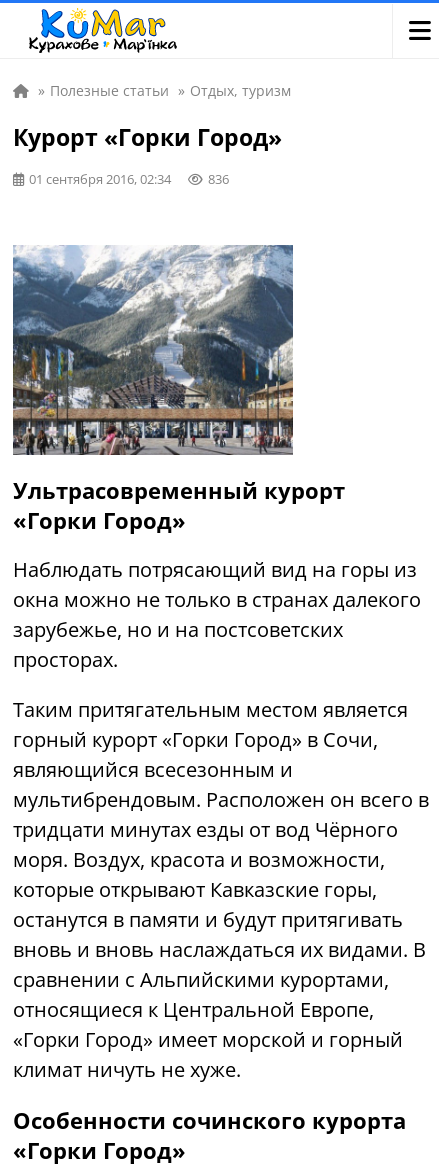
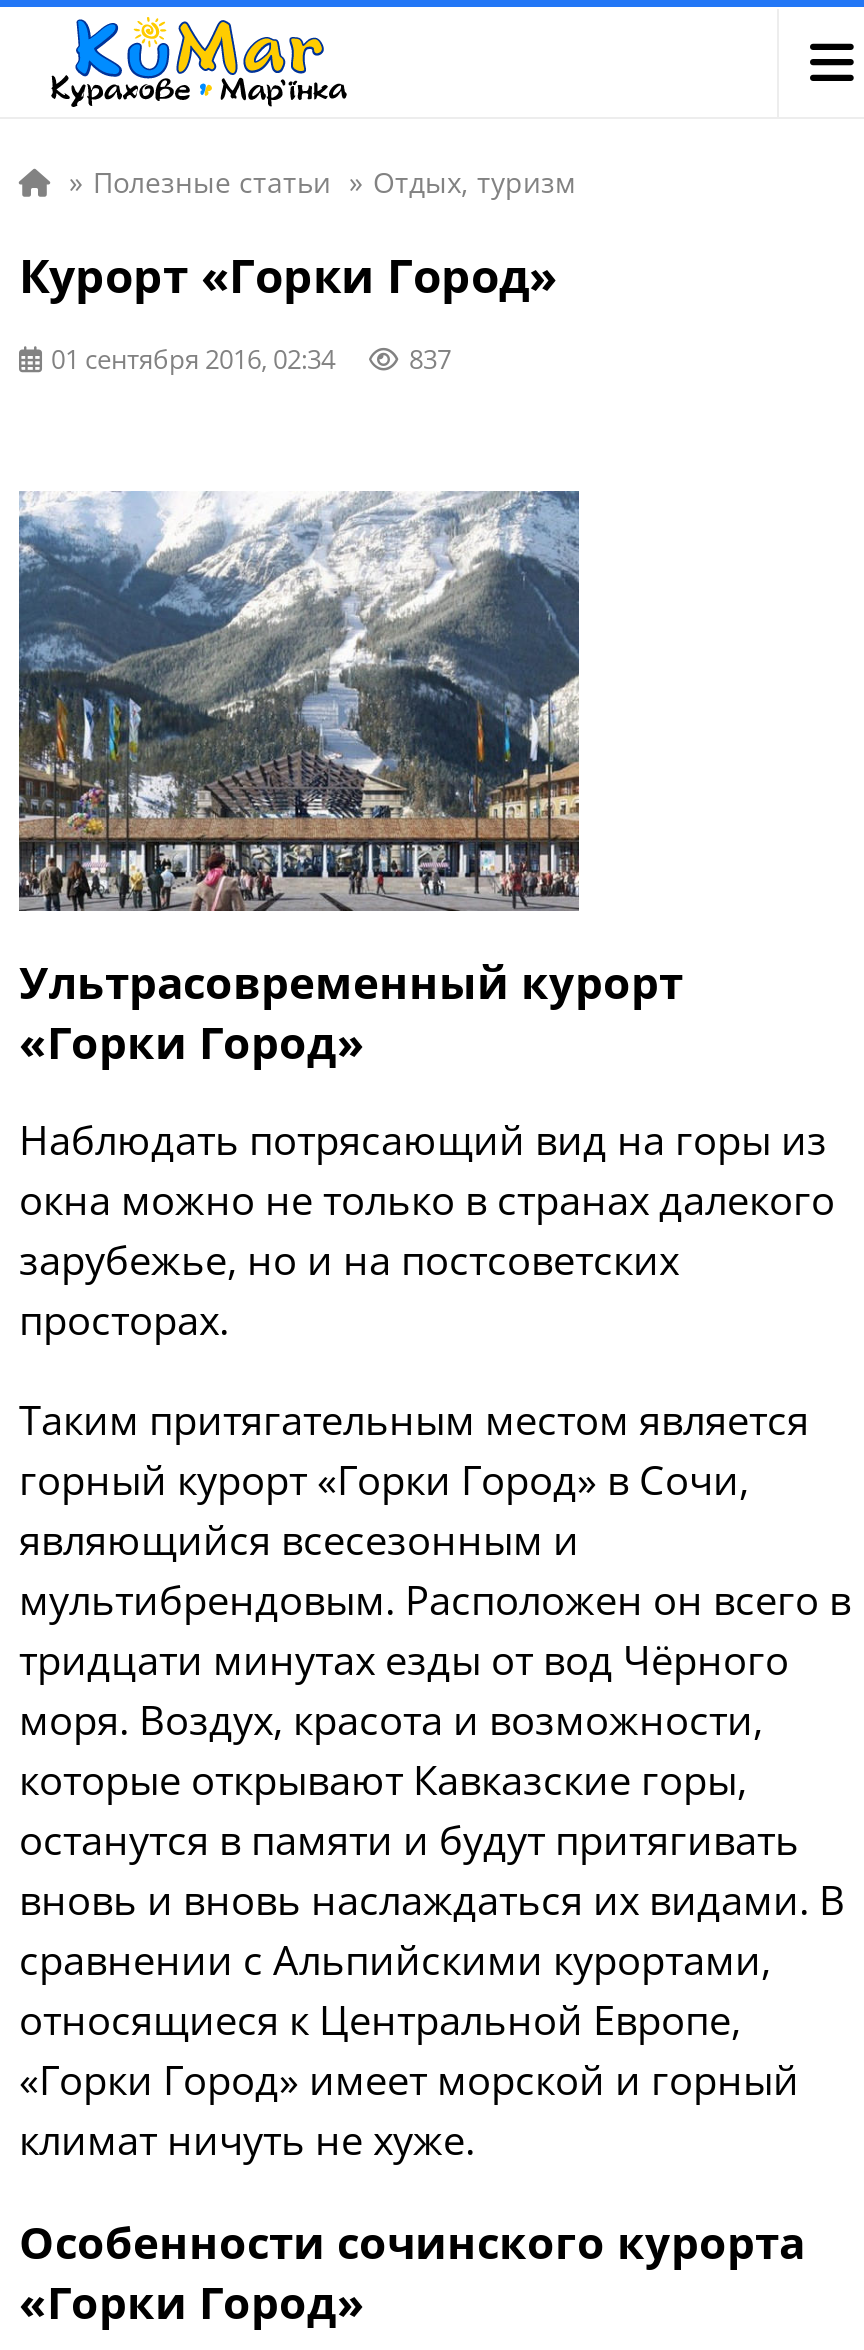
- 836
+ 837
